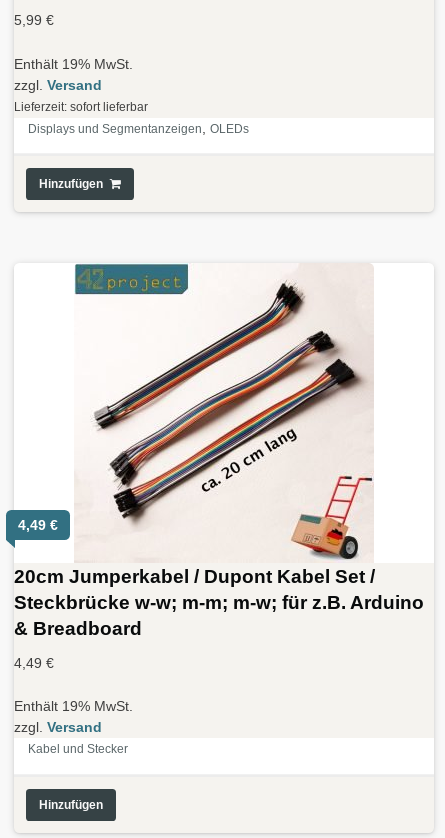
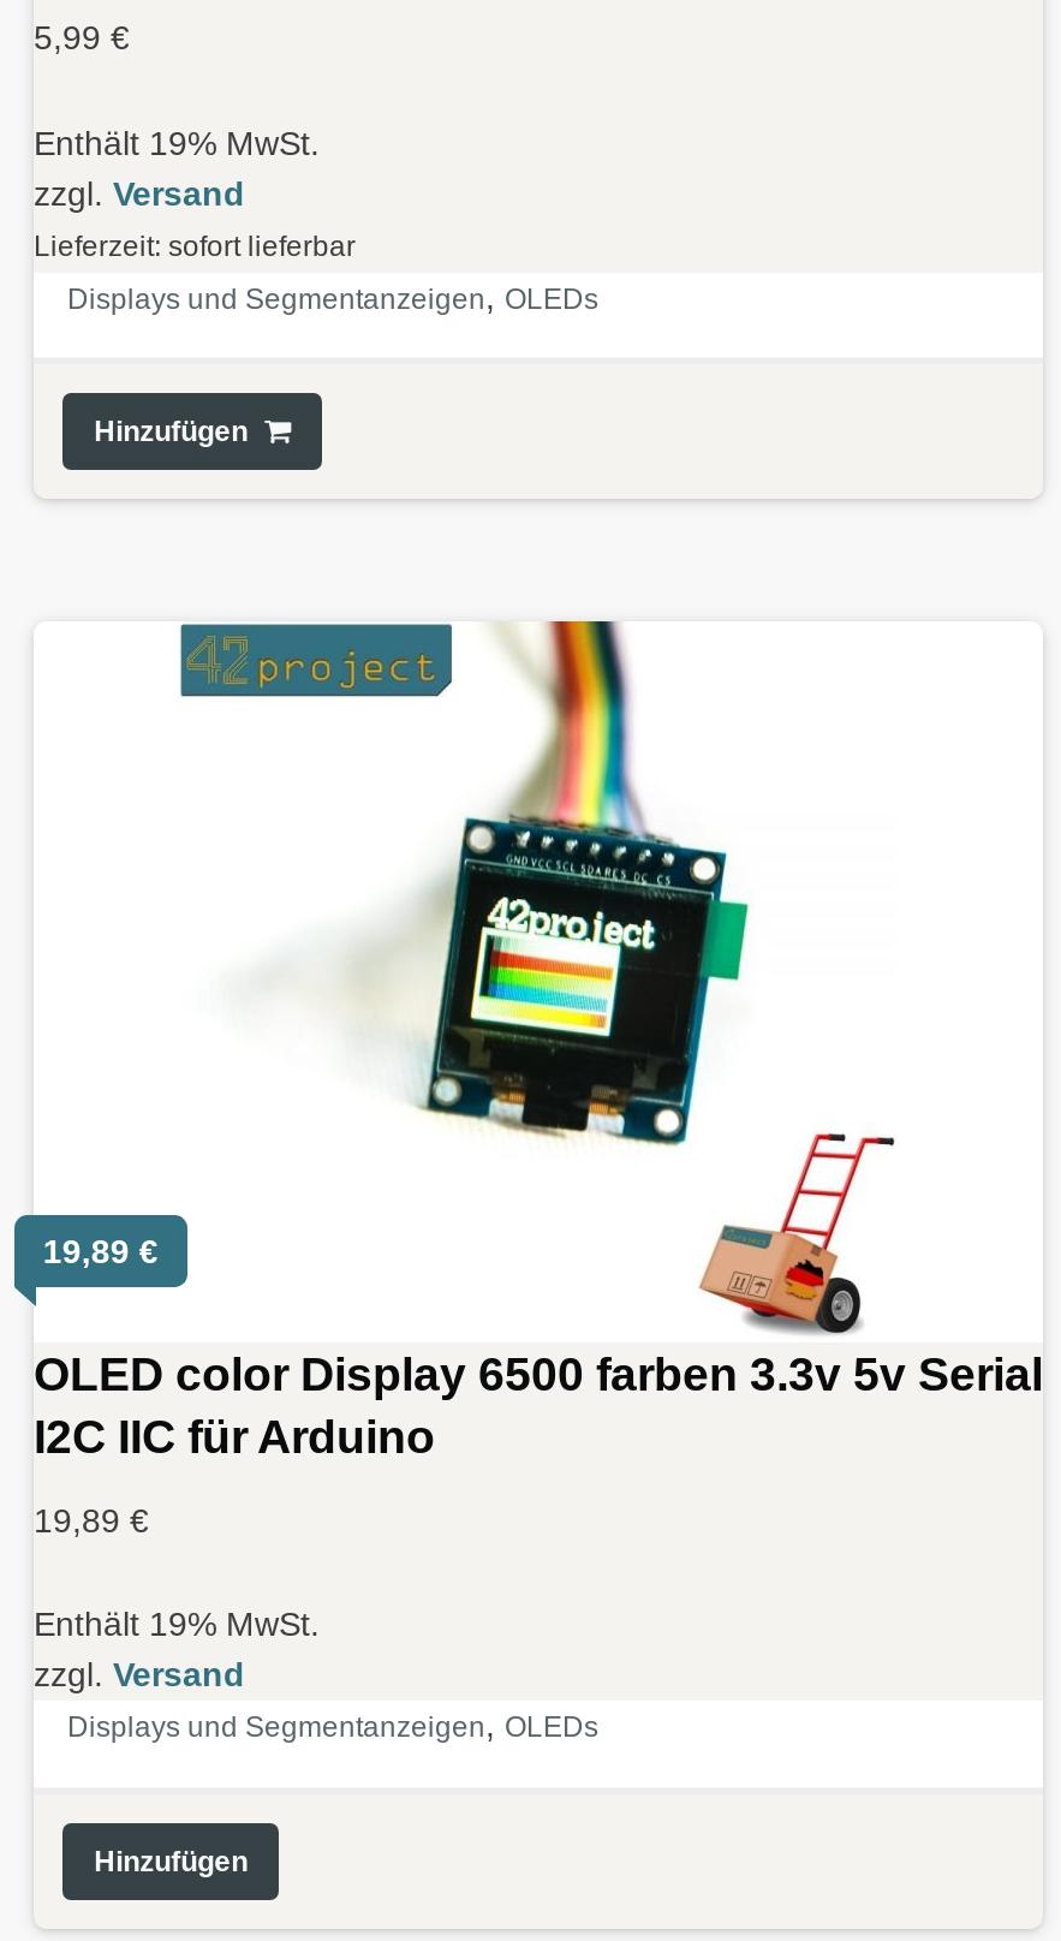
- [image]
- 20cm Jumperkabel / Dupont Kabel Set /
- Steckbrücke w-w; m-m; m-w; für z.B. Arduino
- & Breadboard
+ [image]
+ OLED color Display 6500 farben 3.3v 5v Serial
+ I2C IIC für Arduino

- 4,49 €
+ 19,89 €

- 4,49 €
+ 19,89 €

- Kabel und Stecker
+ Displays und Segmentanzeigen, OLEDs
